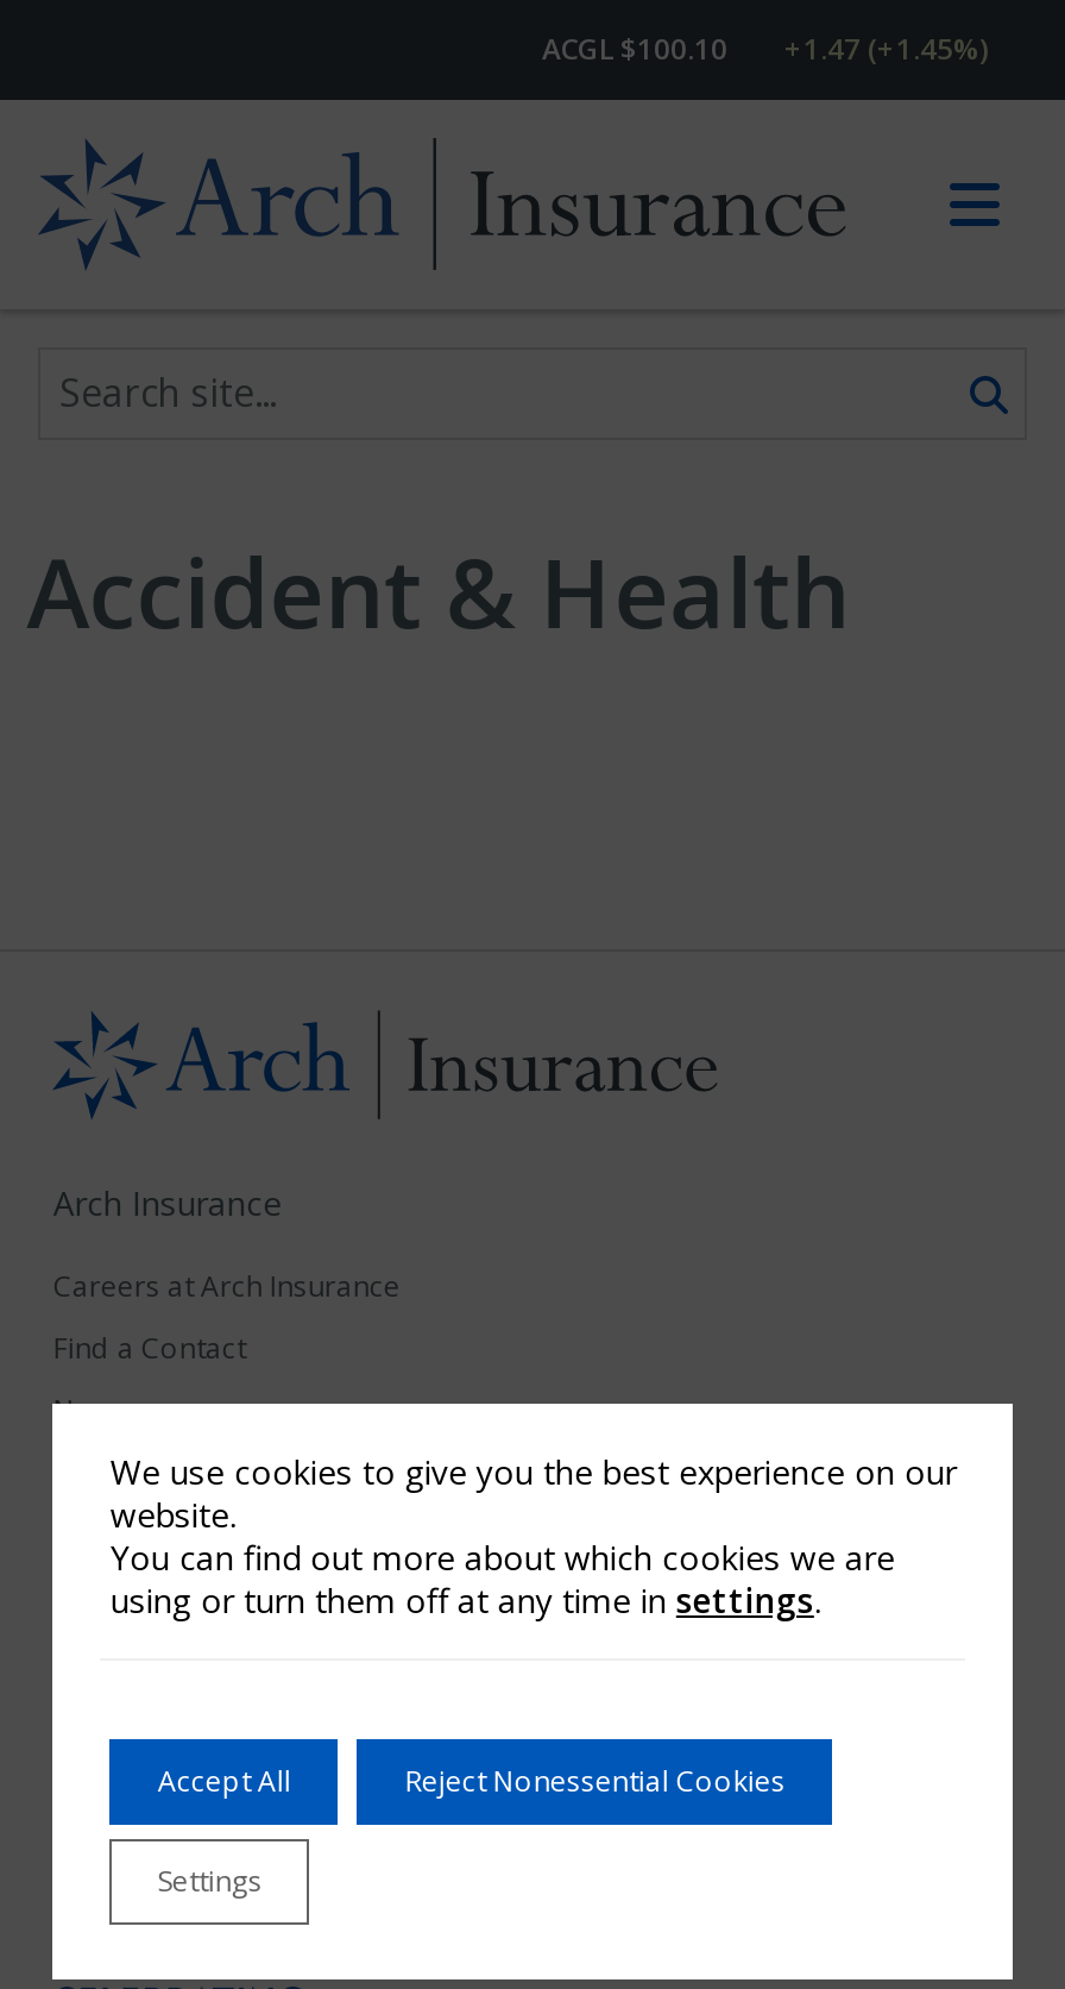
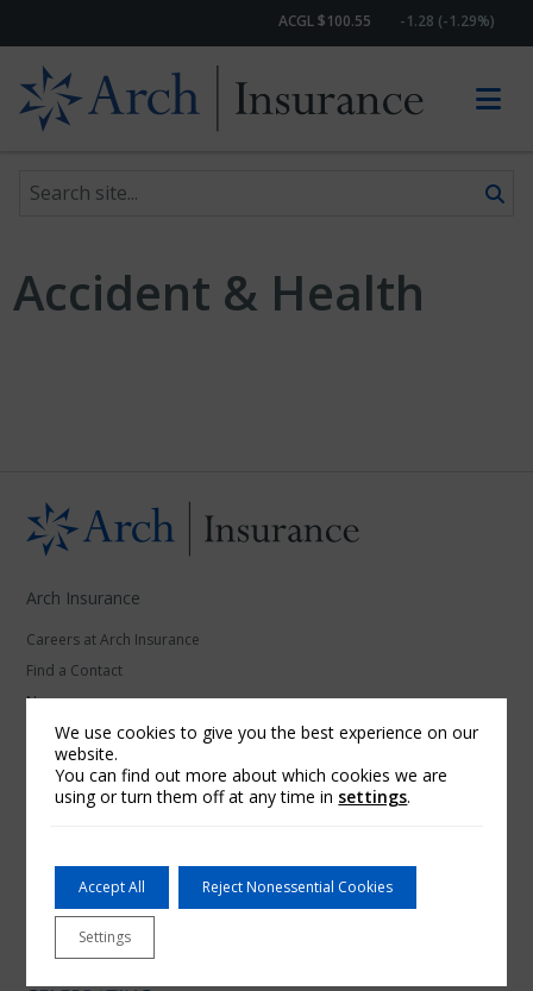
- ACGL $100.10
+ ACGL $100.55

- +1.47 (+1.45%)
+ -1.28 (-1.29%)
